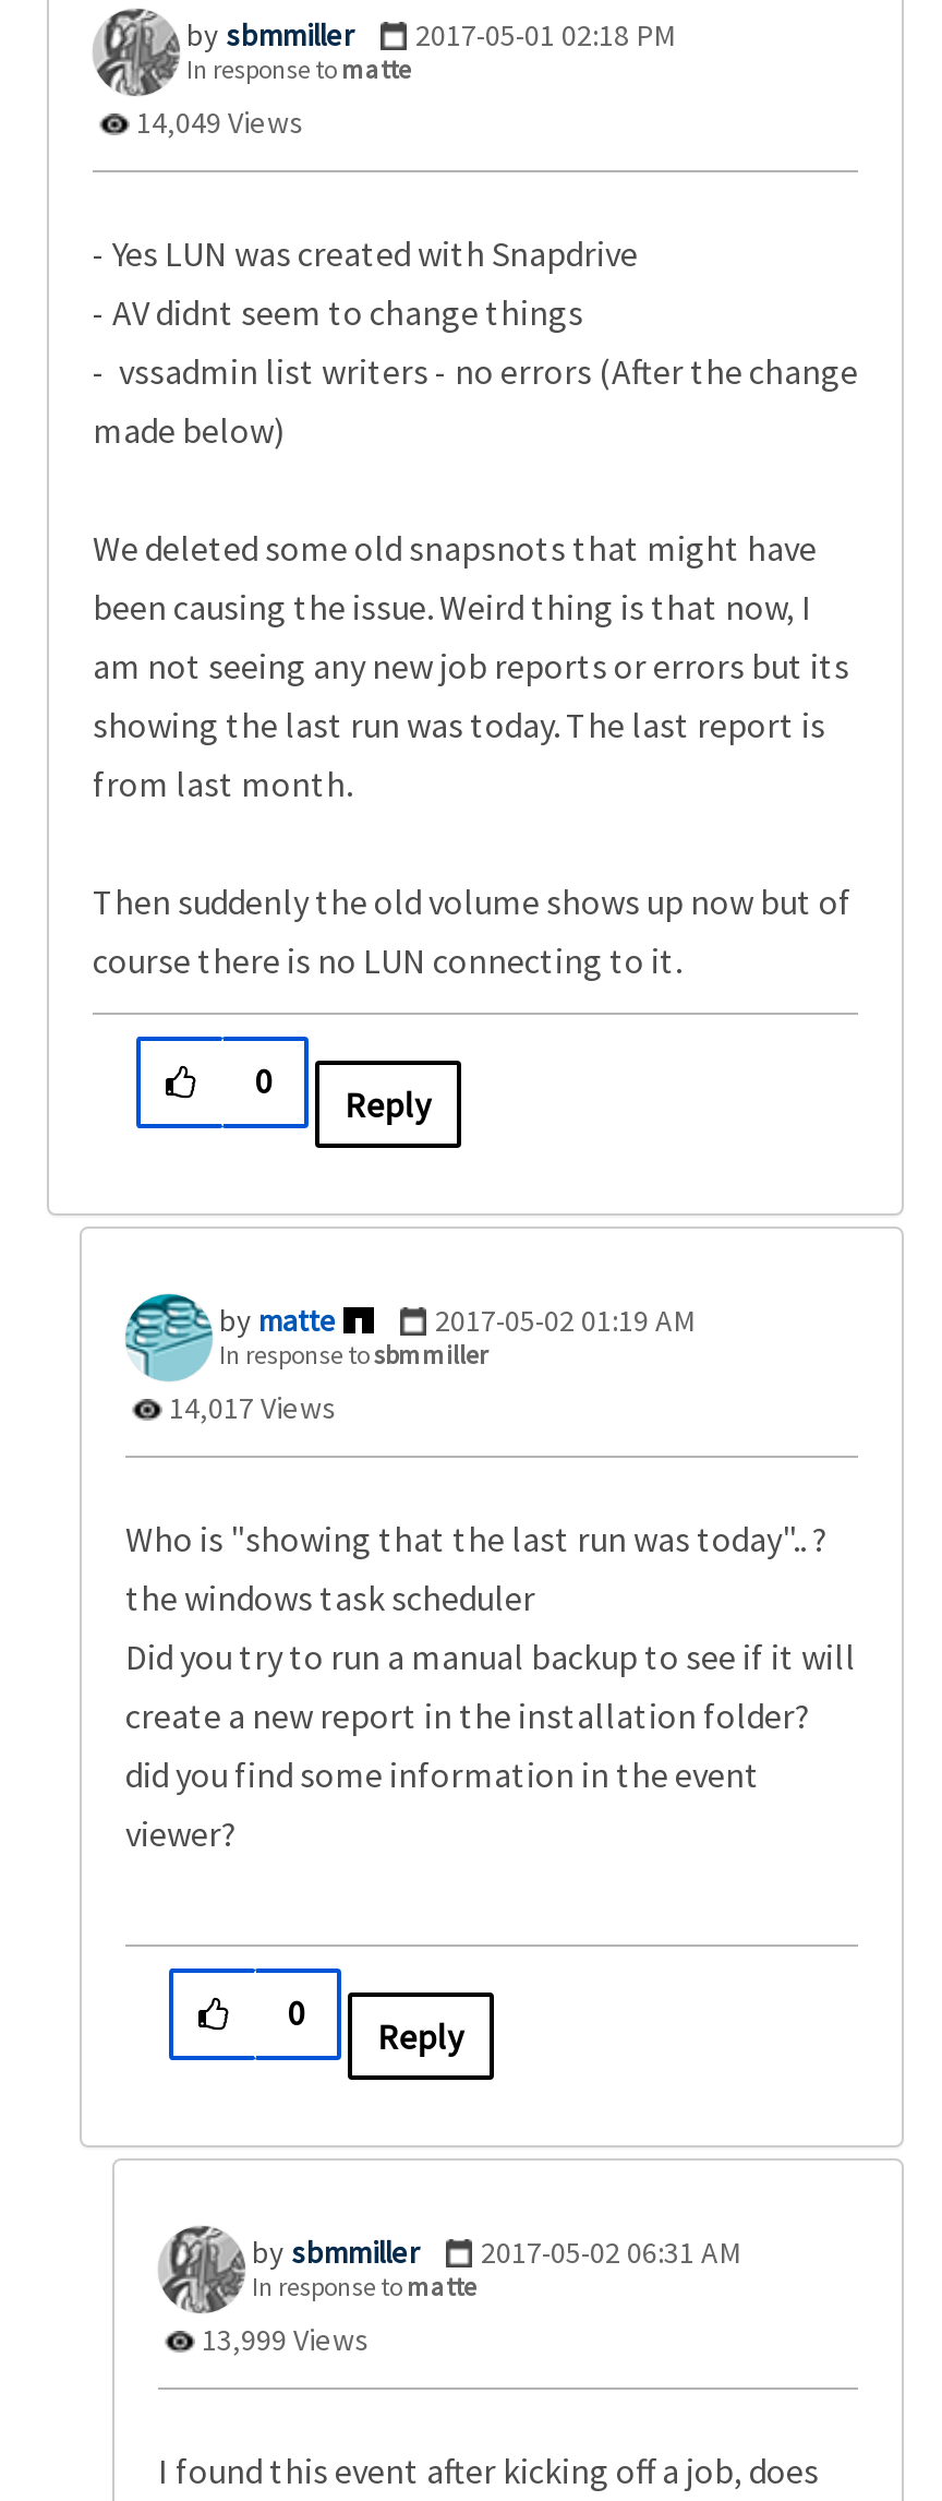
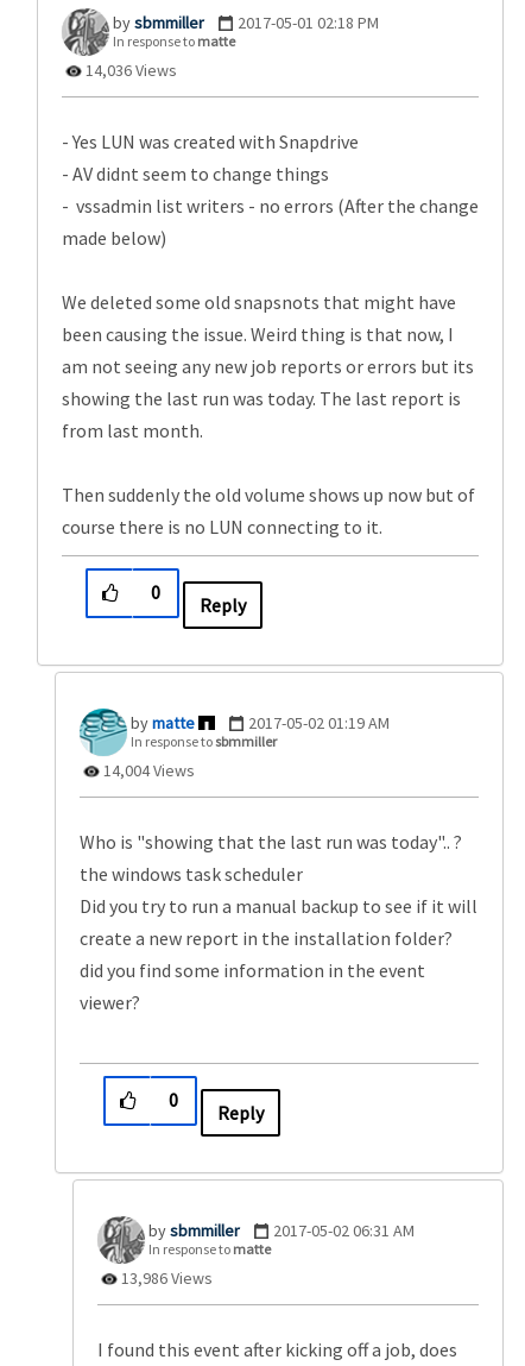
- 14,049 Views
+ 14,036 Views

- 14,017 Views
+ 14,004 Views

- 13,999 Views
+ 13,986 Views
